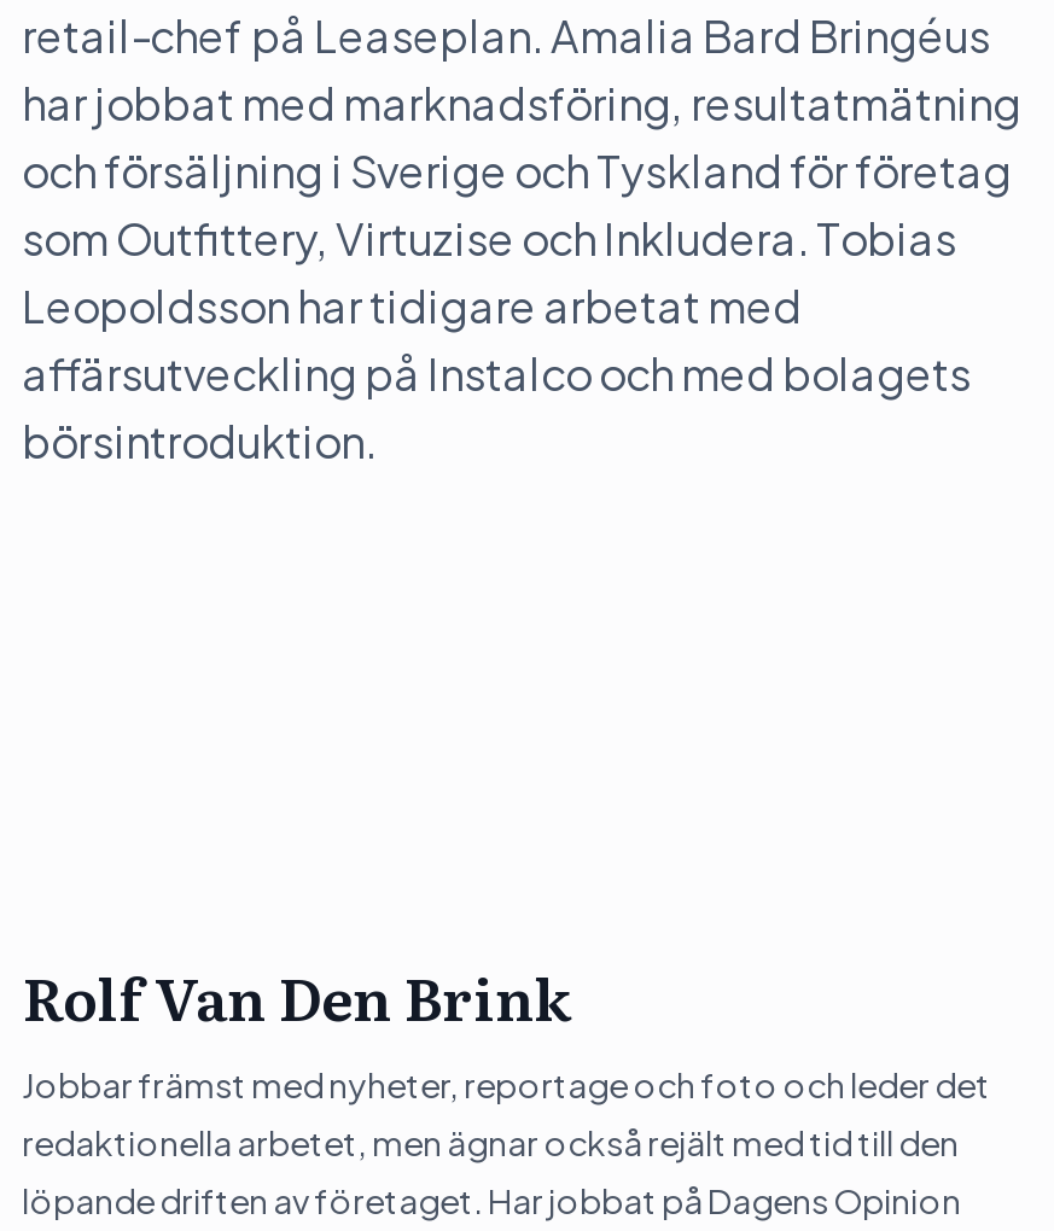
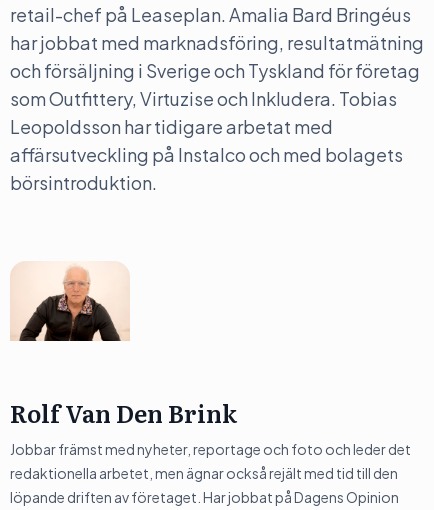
+ [image]
